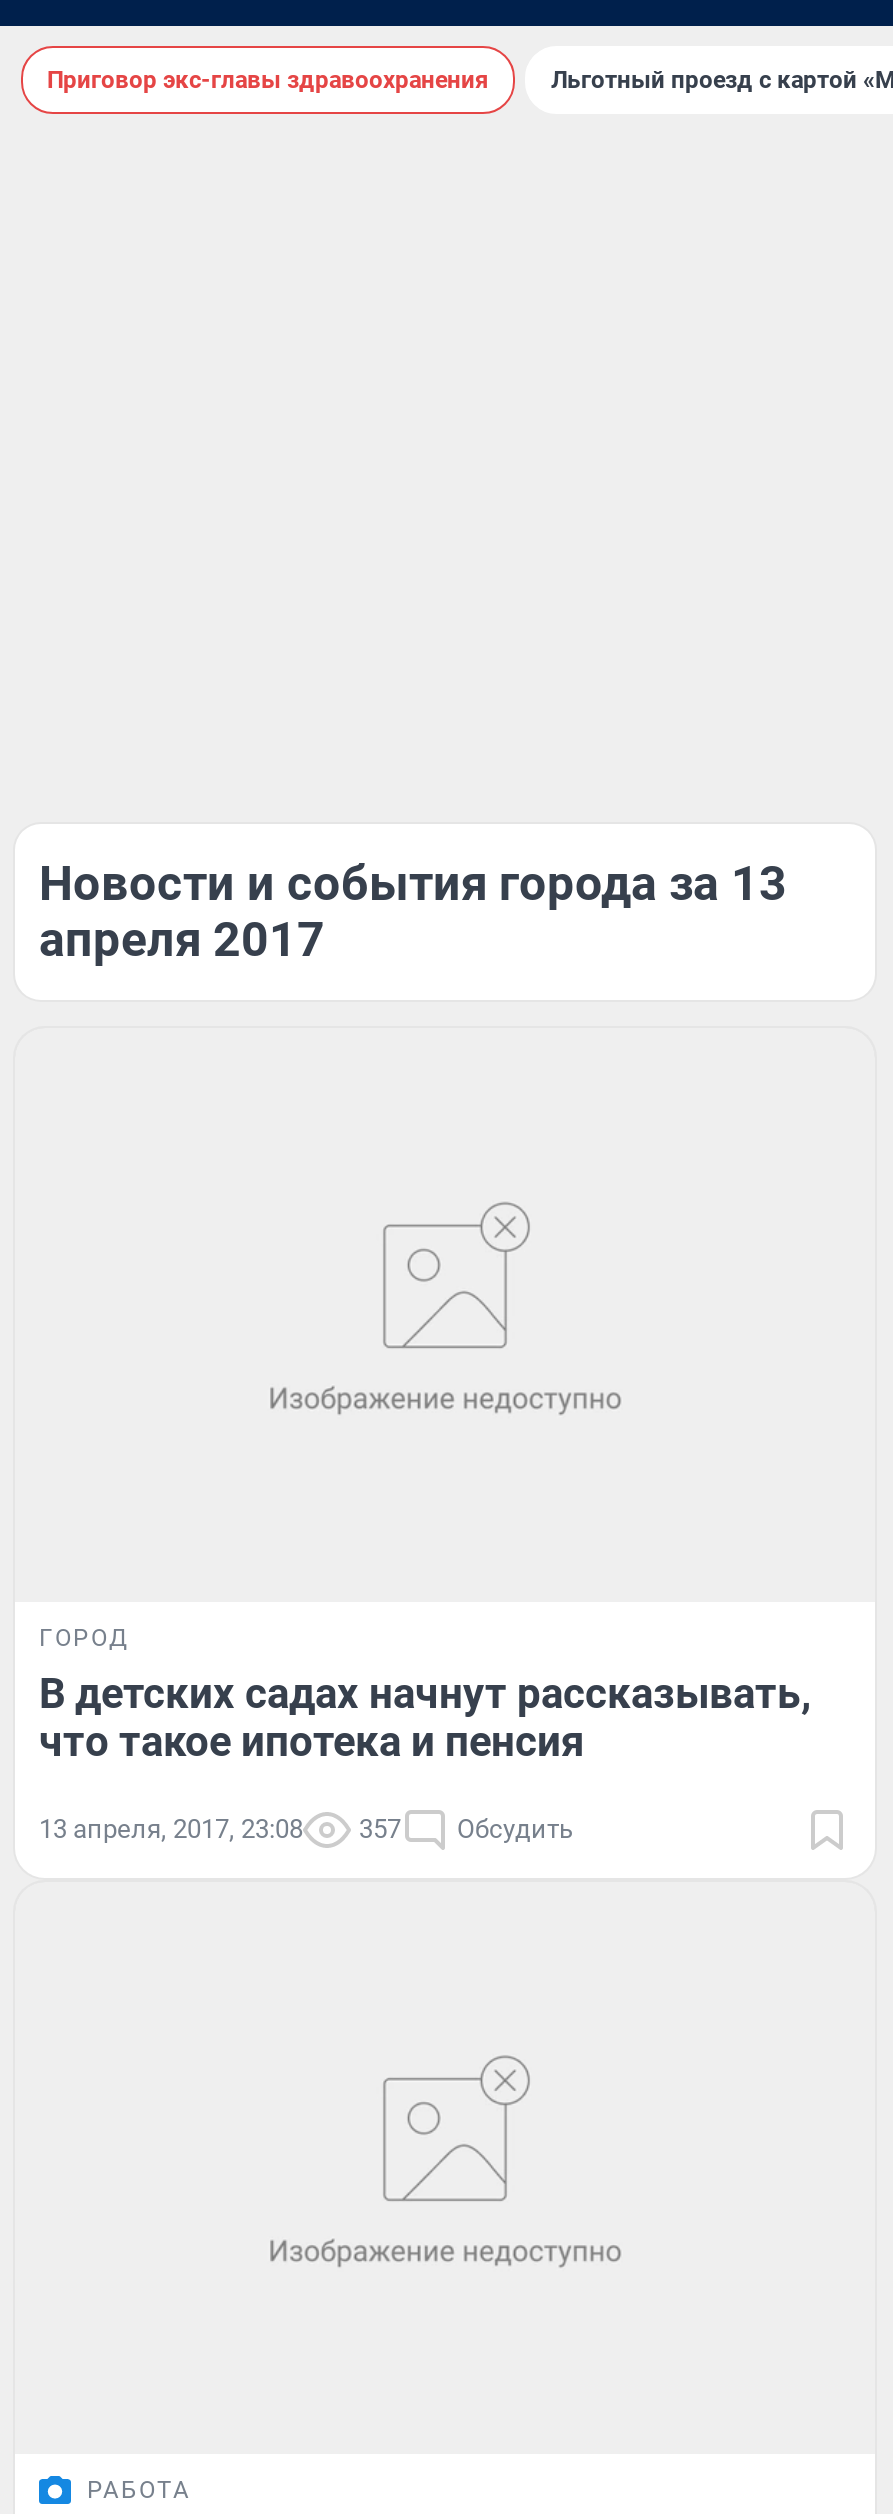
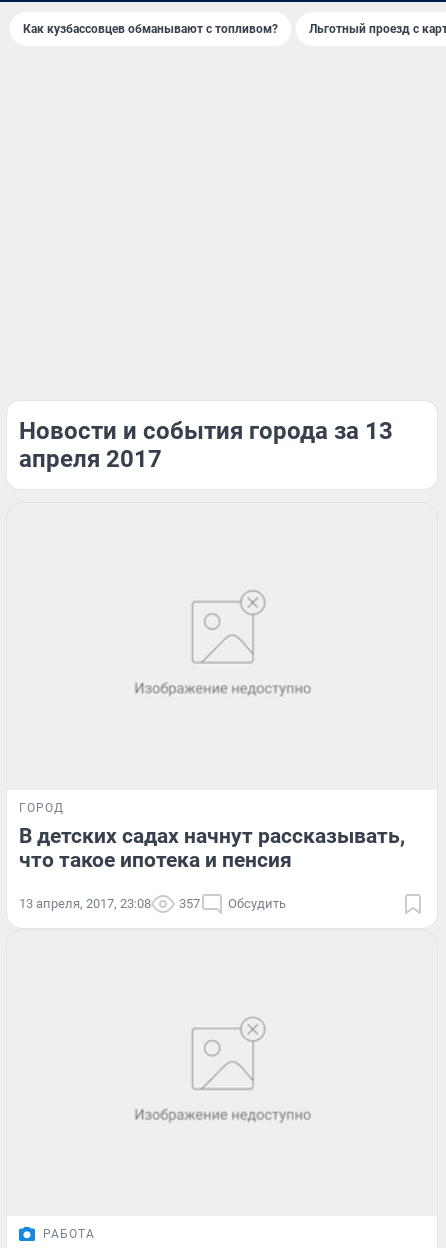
- Приговор экс-главы здравоохранения
+ Как кузбассовцев обманывают с топливом?
